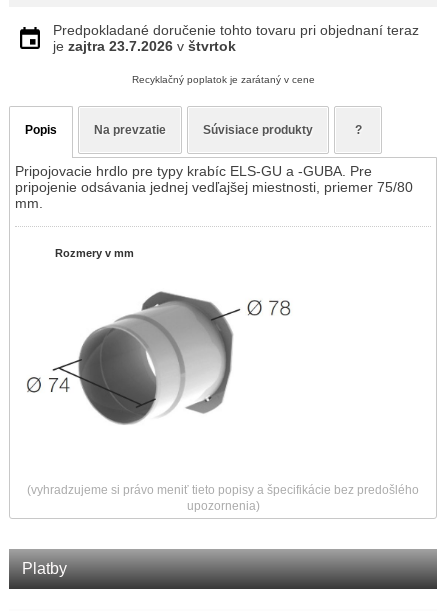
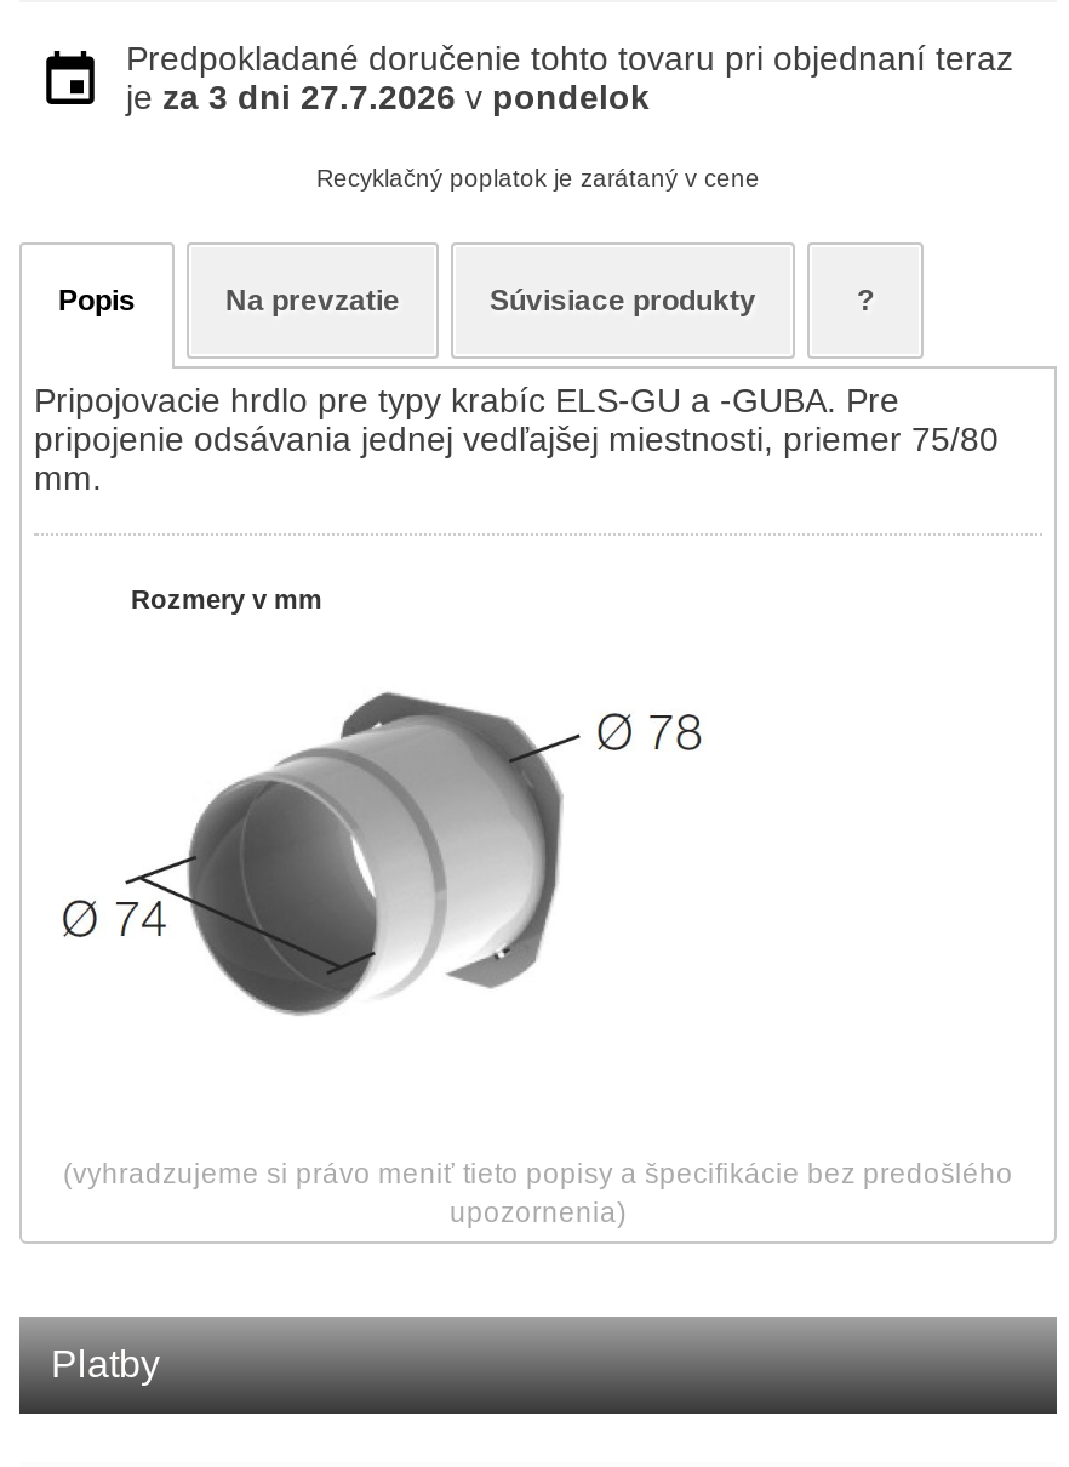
- je zajtra 23.7.2026 v štvrtok
+ je za 3 dni 27.7.2026 v pondelok
